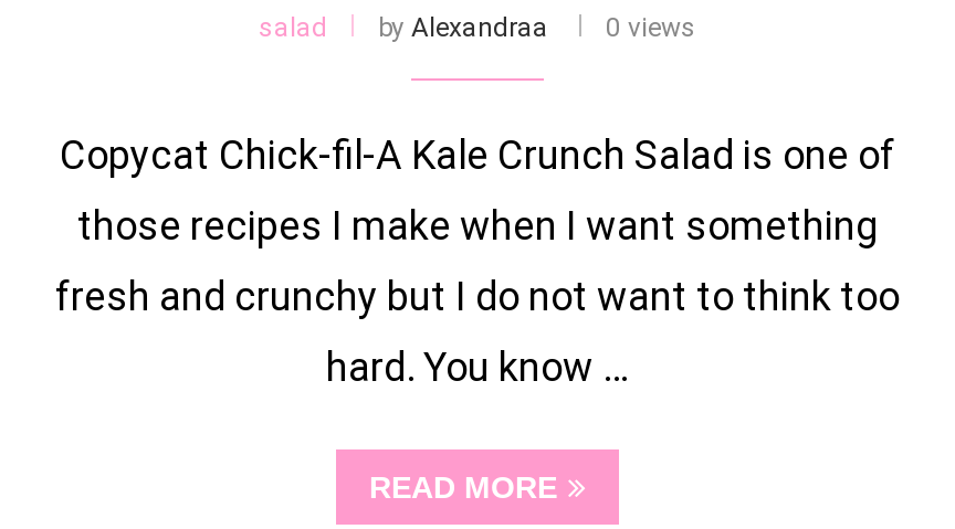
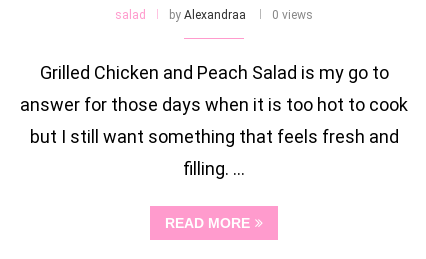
- Copycat Chick-fil-A Kale Crunch Salad is one of
+ Grilled Chicken and Peach Salad is my go to

- those recipes I make when I want something
+ answer for those days when it is too hot to cook

- fresh and crunchy but I do not want to think too
+ but I still want something that feels fresh and

- hard. You know …
+ filling. …
